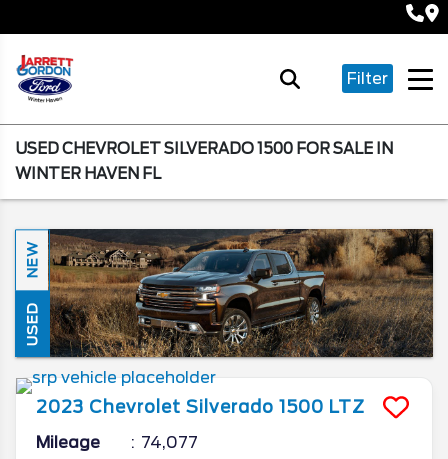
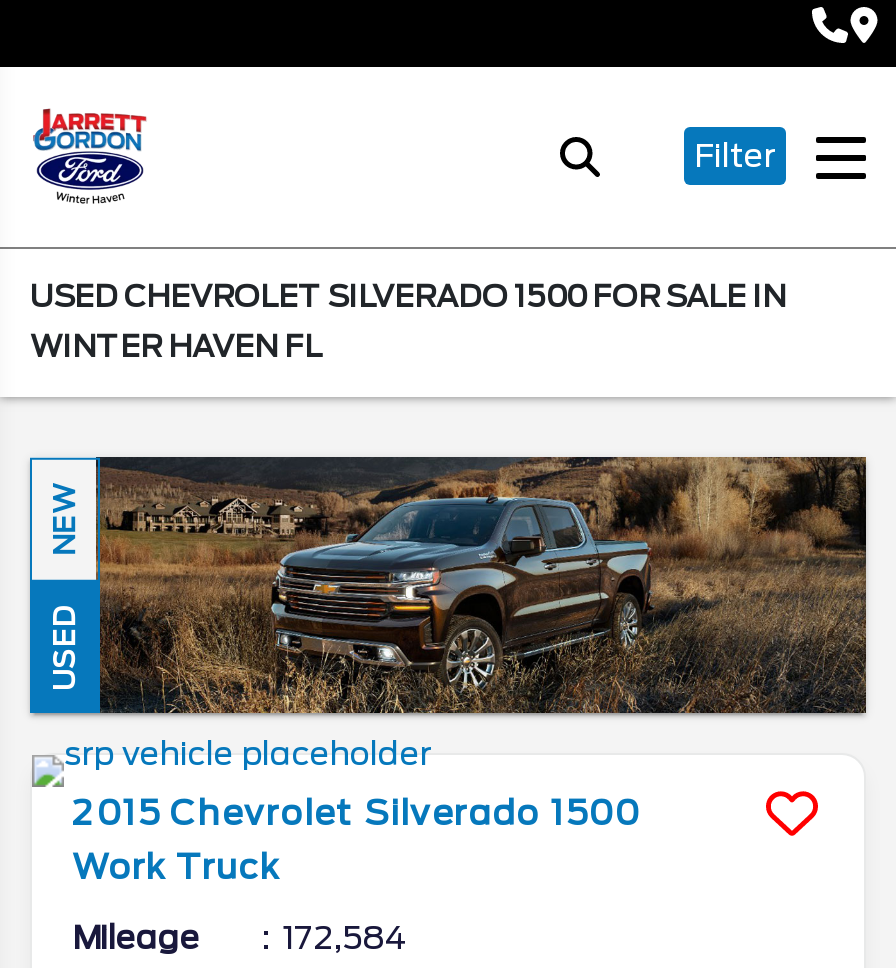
- 2023 Chevrolet Silverado 1500 LTZ
+ 2015 Chevrolet Silverado 1500
+ Work Truck

- 74,077
+ 172,584
